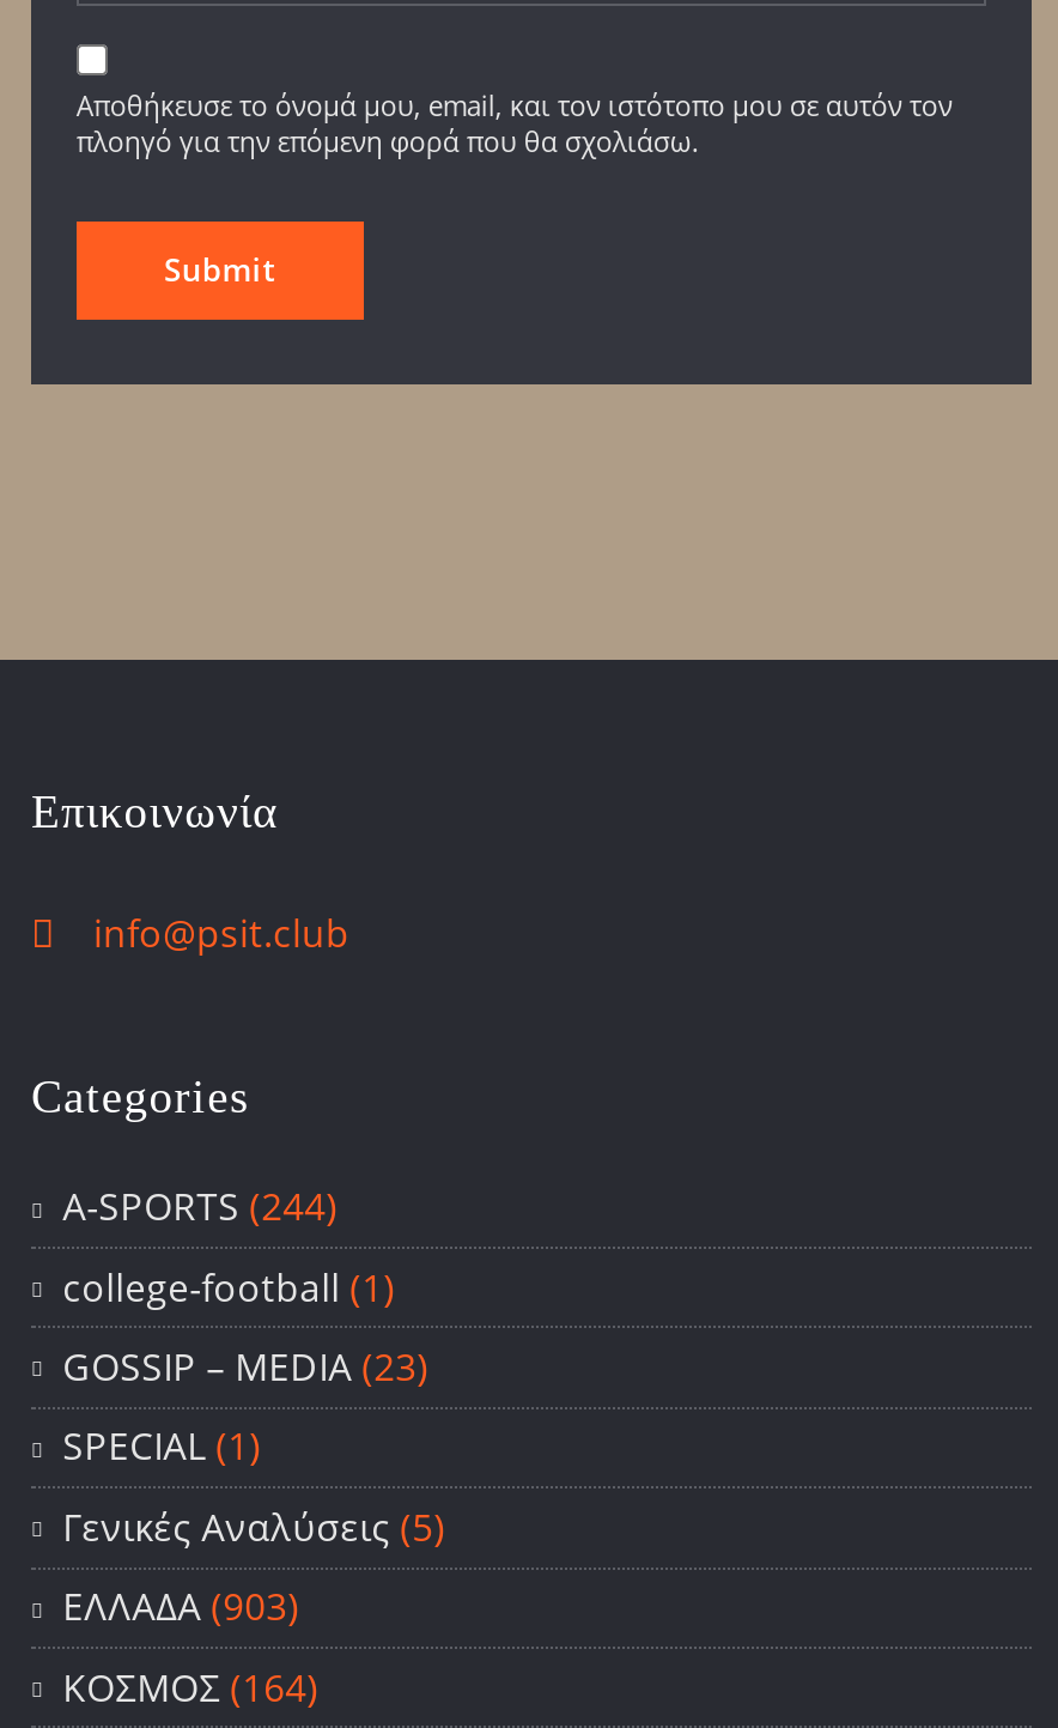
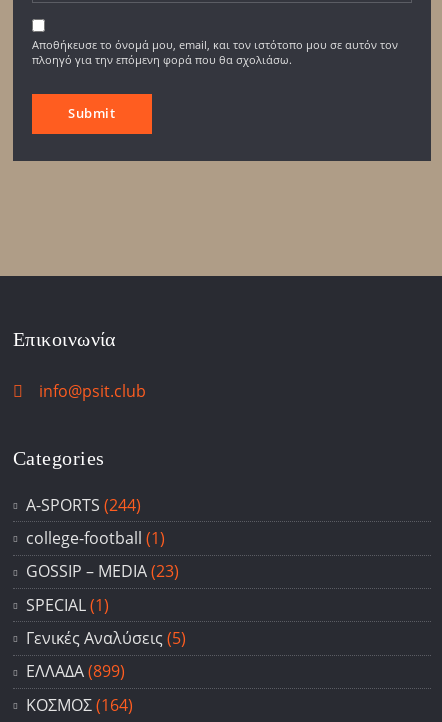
- ΕΛΛΑΔΑ (903)
+ ΕΛΛΑΔΑ (899)
